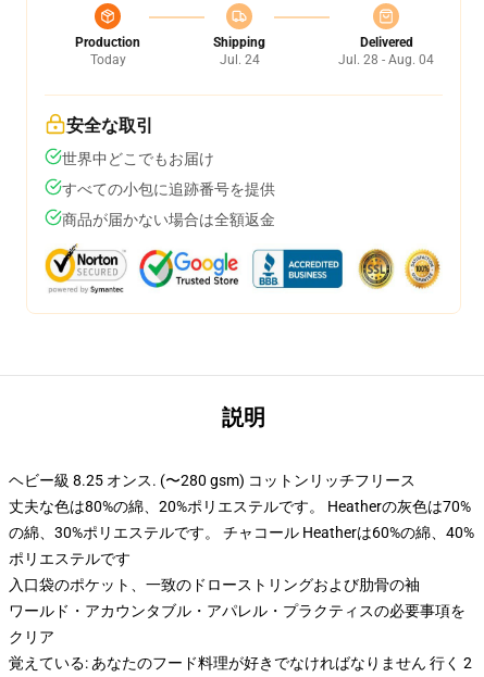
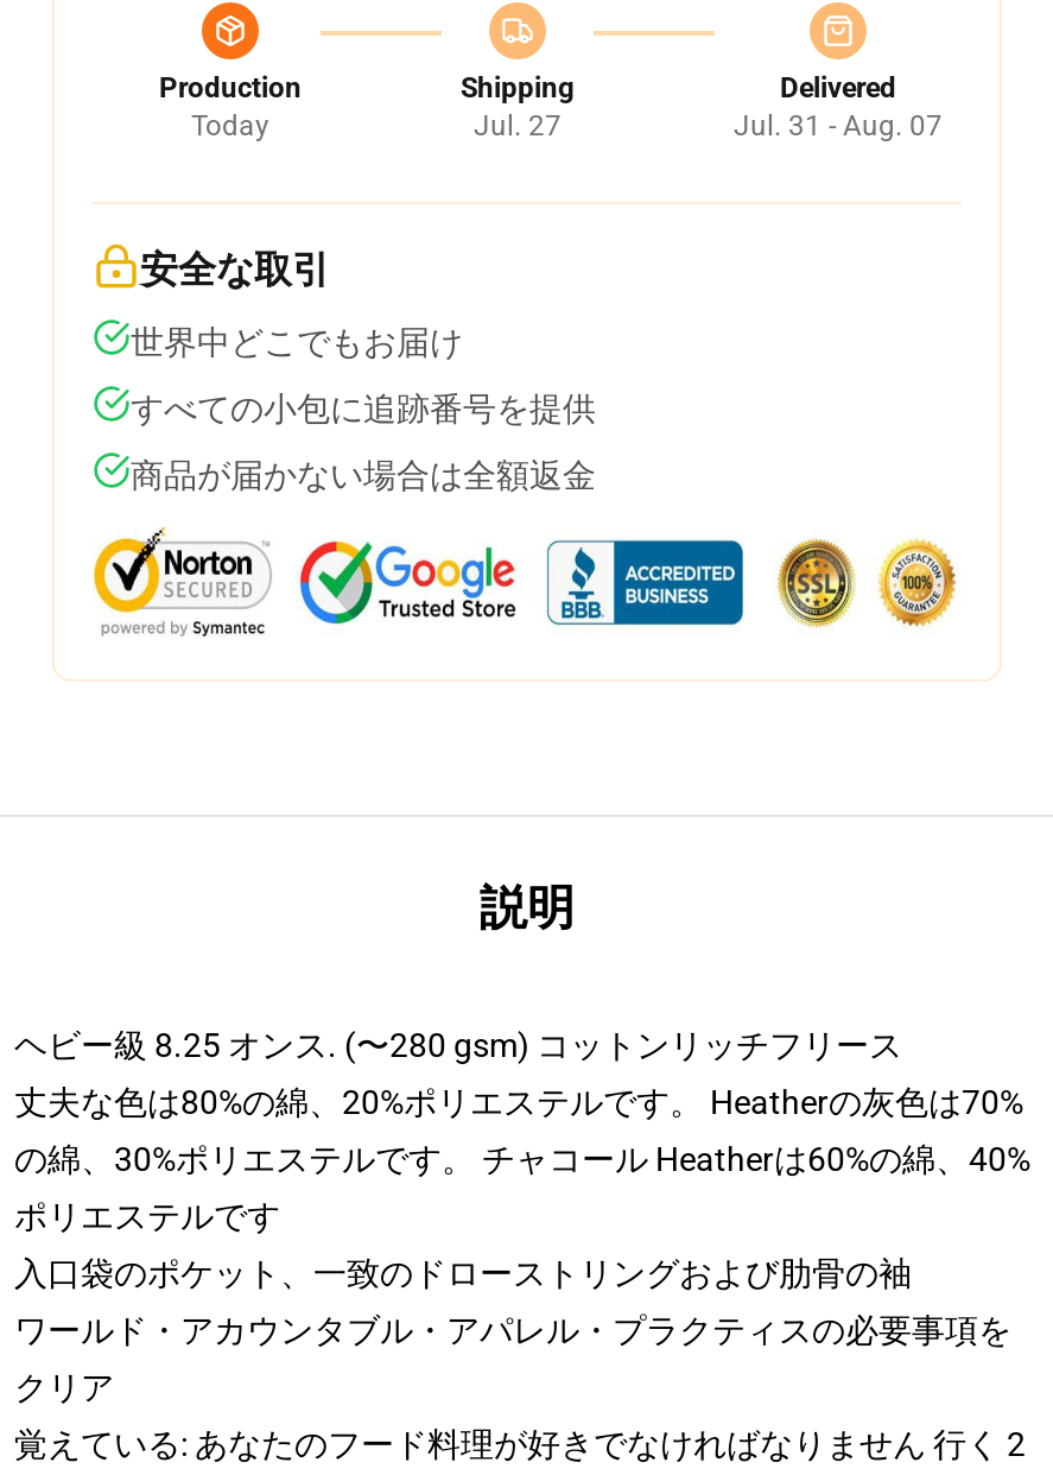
- Jul. 24
+ Jul. 27

- Jul. 28 - Aug. 04
+ Jul. 31 - Aug. 07
